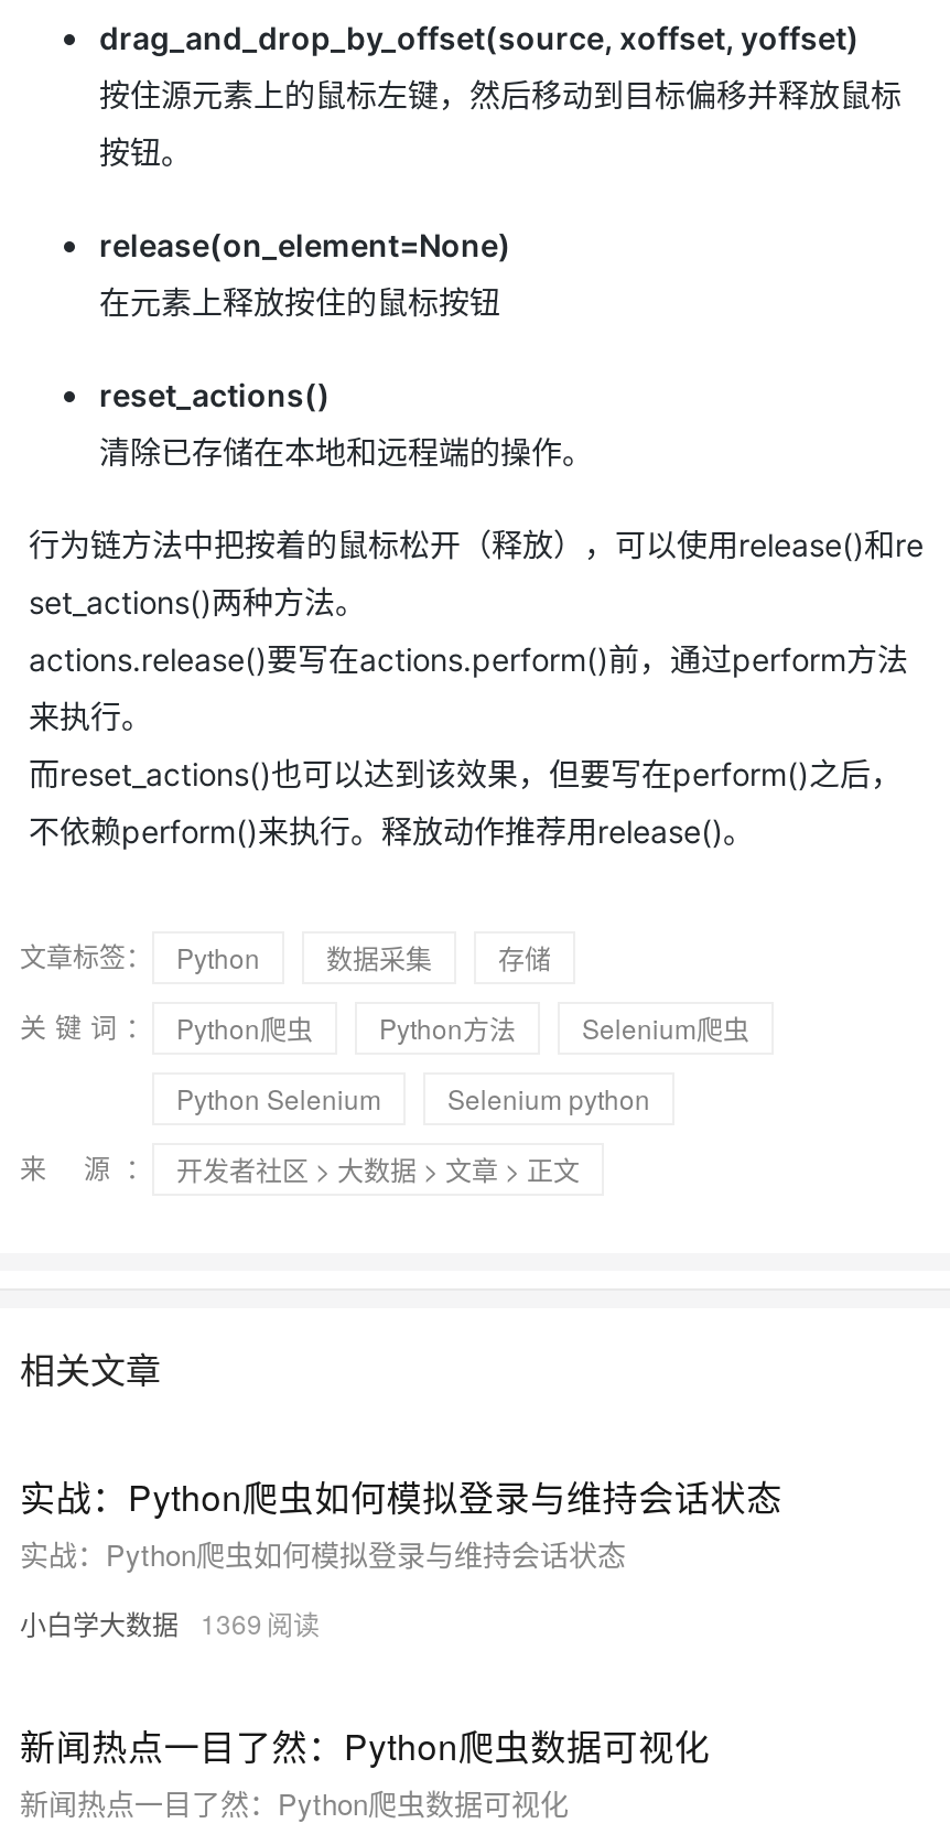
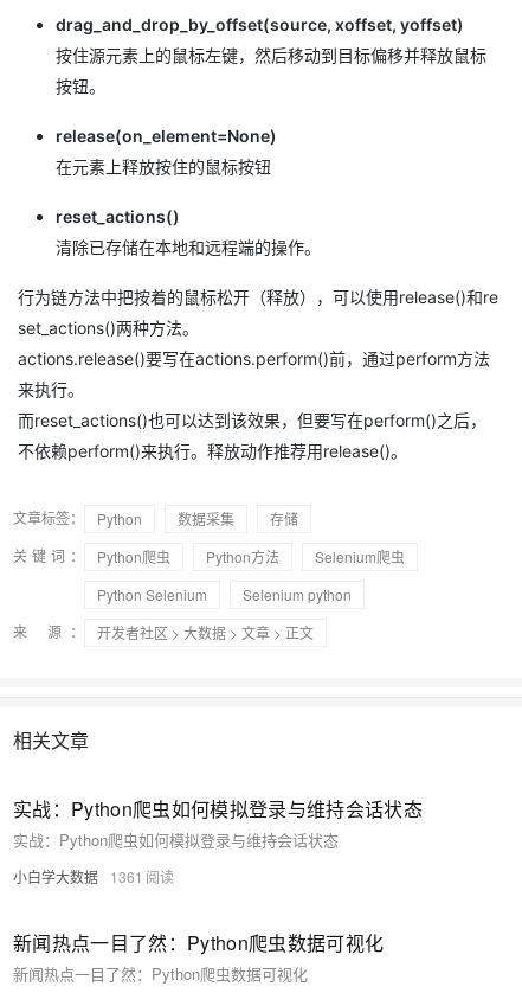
- 小白学大数据 1369
+ 小白学大数据 1361
